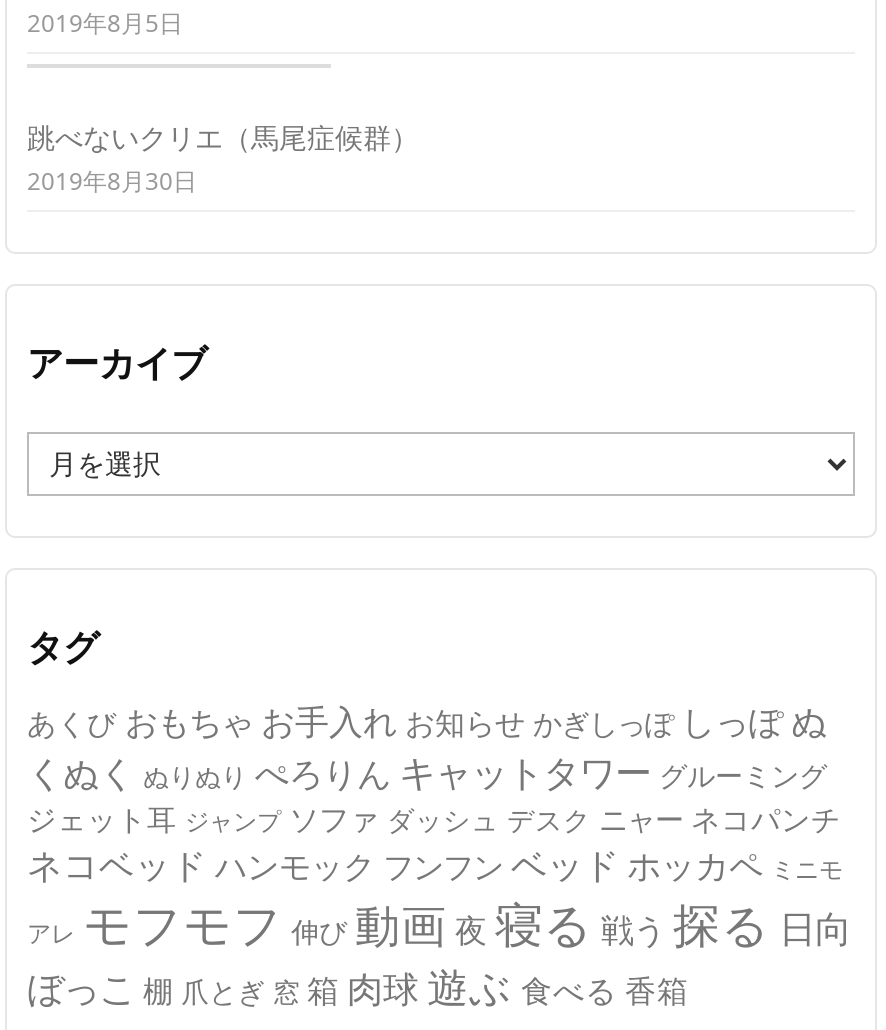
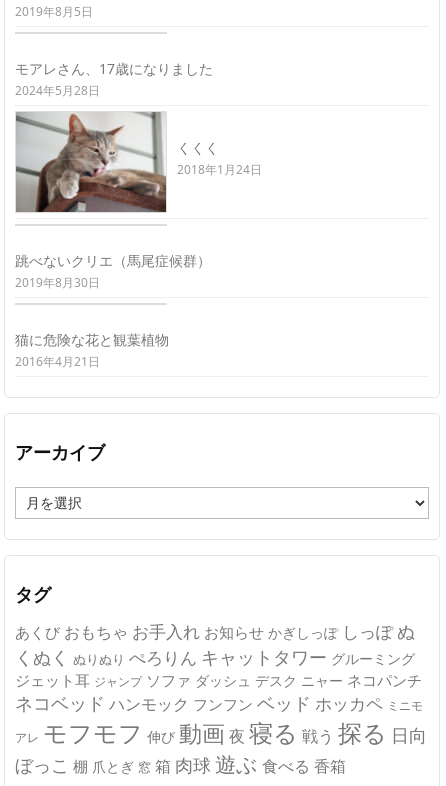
+ [image]
+ モアレさん、17歳になりました
+ 2024年5月28日
+ くくく
+ 2018年1月24日

+ 猫に危険な花と観葉植物
+ 2016年4月21日
